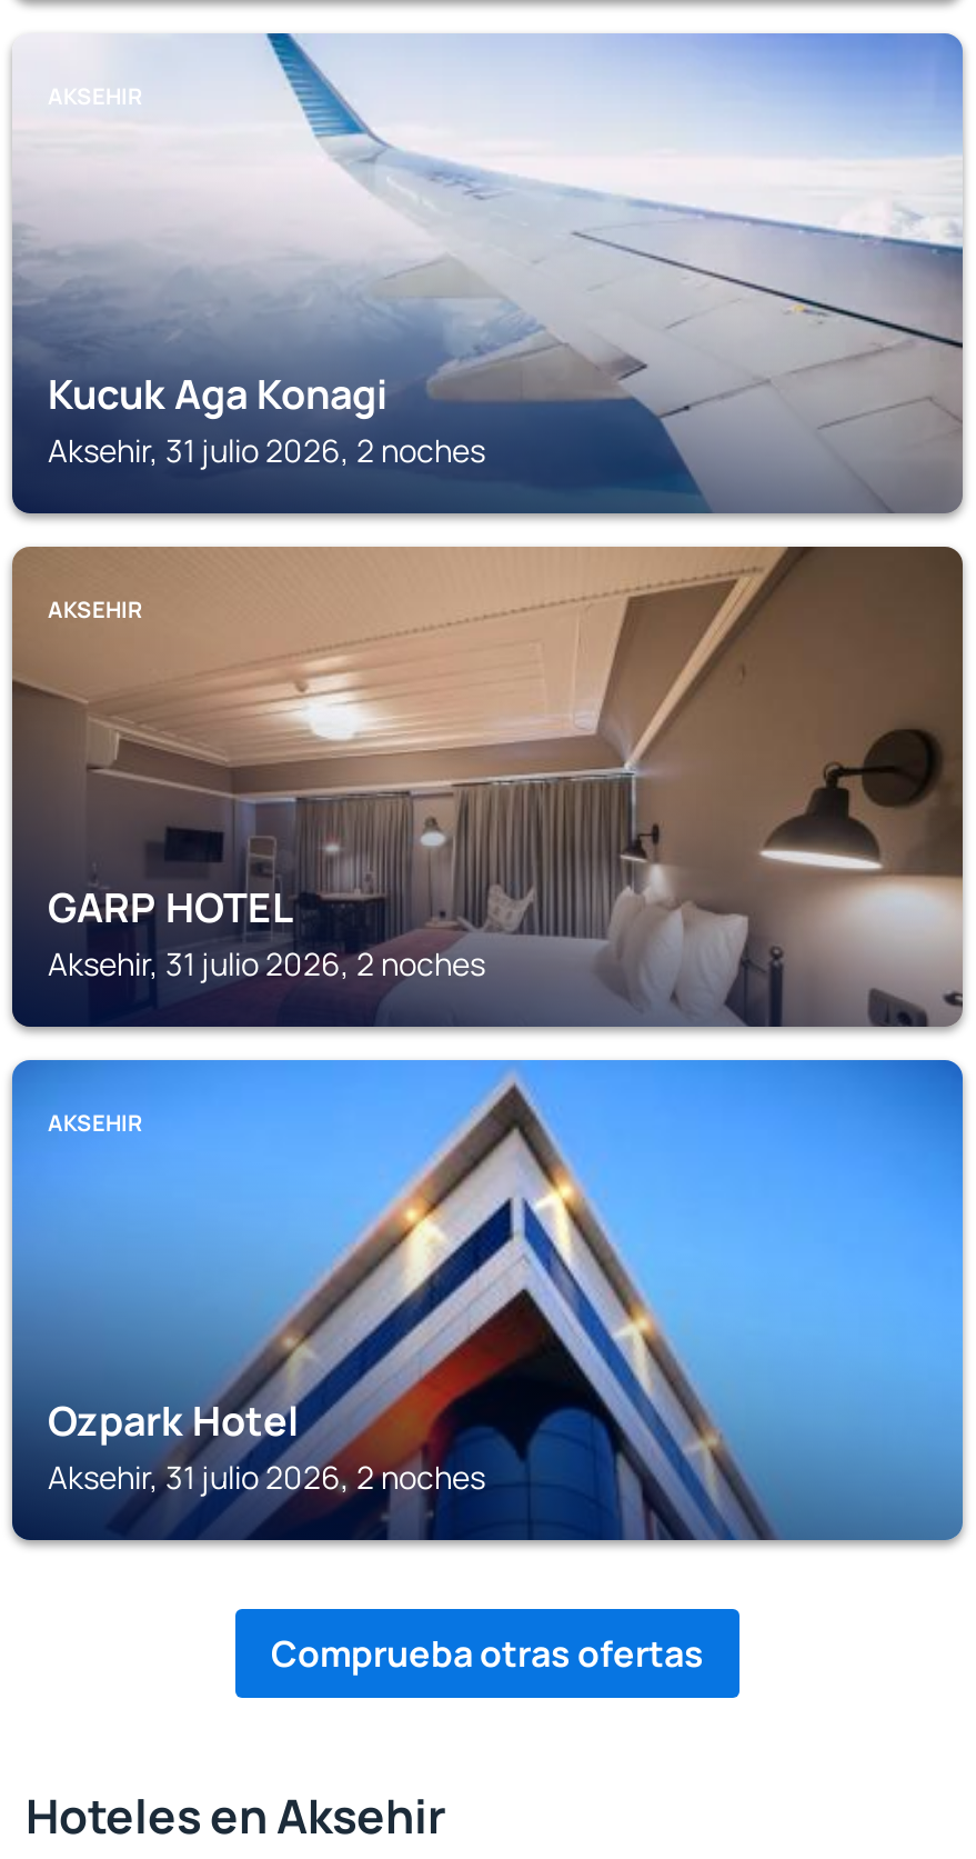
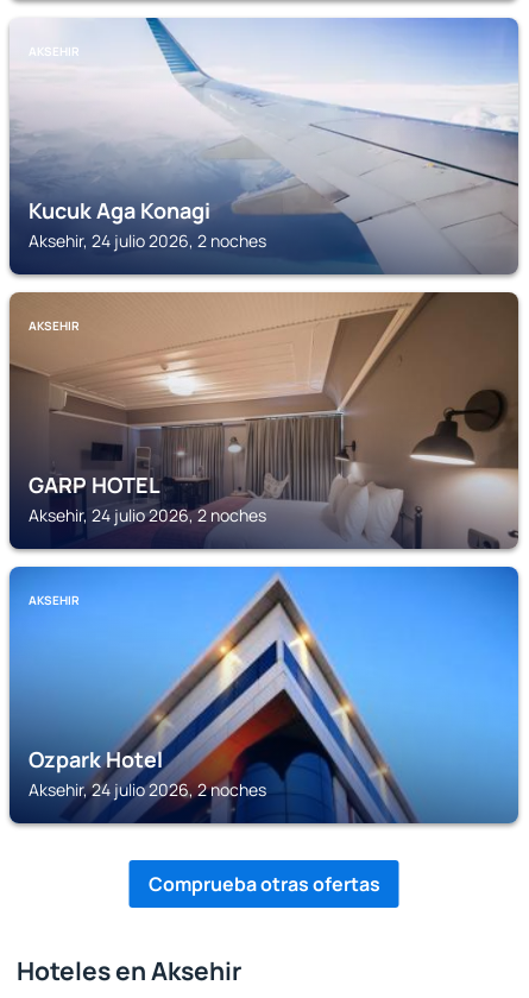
- Aksehir, 31 julio 2026, 2 noches
+ Aksehir, 24 julio 2026, 2 noches

- Aksehir, 31 julio 2026, 2 noches
+ Aksehir, 24 julio 2026, 2 noches

- Aksehir, 31 julio 2026, 2 noches
+ Aksehir, 24 julio 2026, 2 noches
